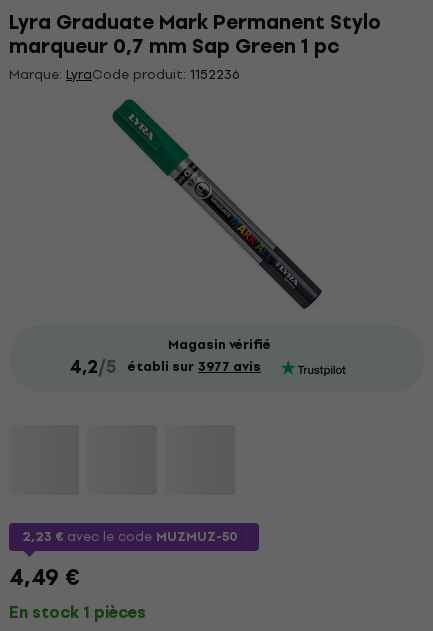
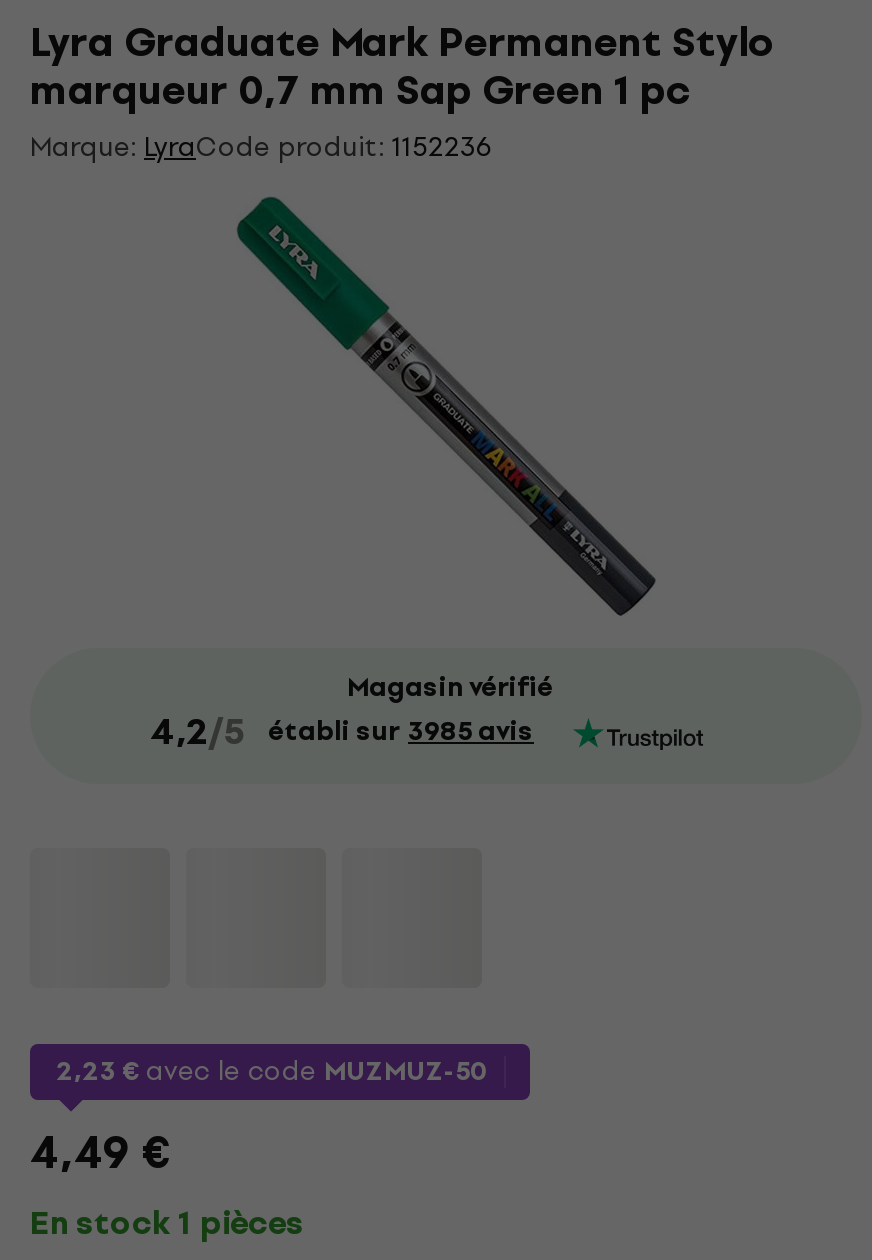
- 4,2/5 établi sur 3977 avis
+ 4,2/5 établi sur 3985 avis
